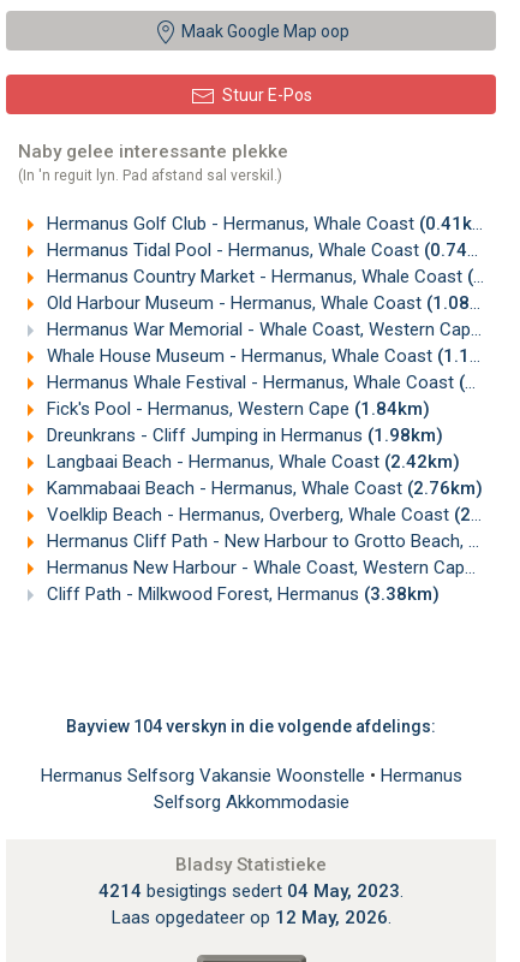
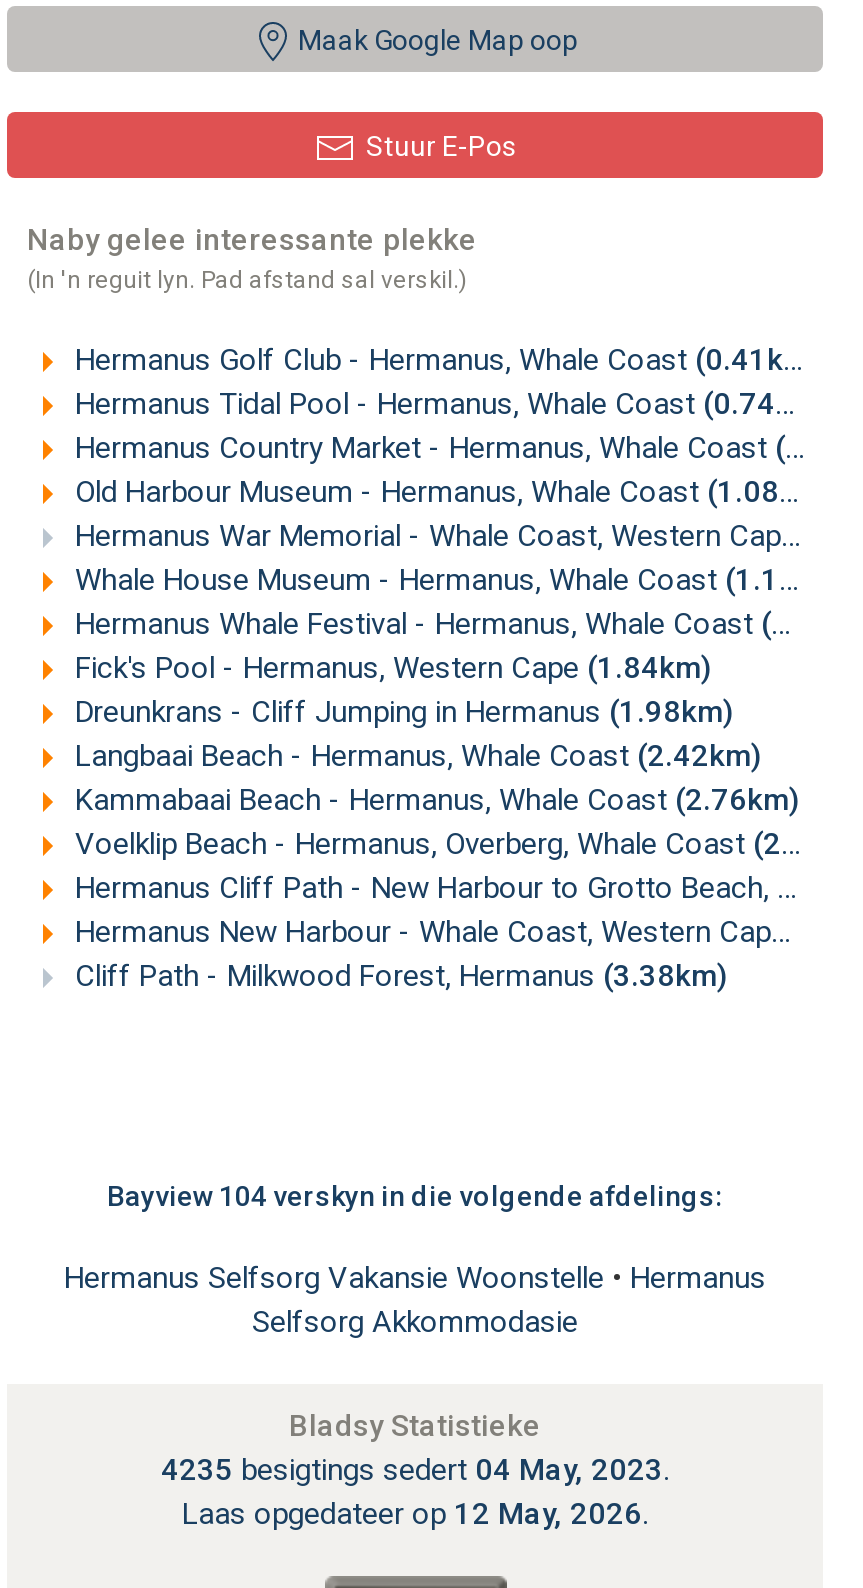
- 4214 besigtings sedert 04 May, 2023.
+ 4235 besigtings sedert 04 May, 2023.
